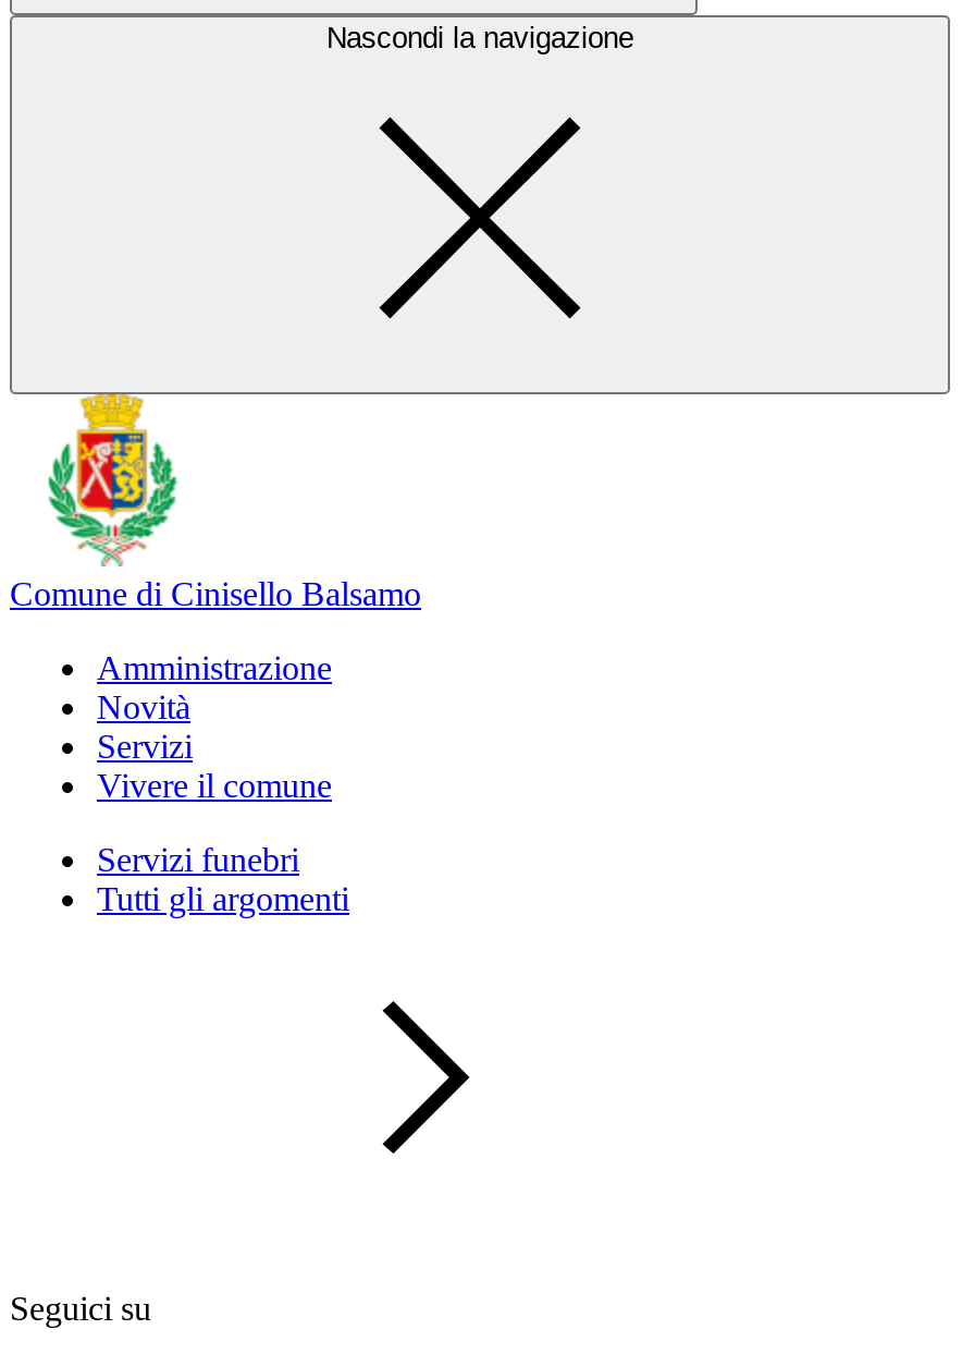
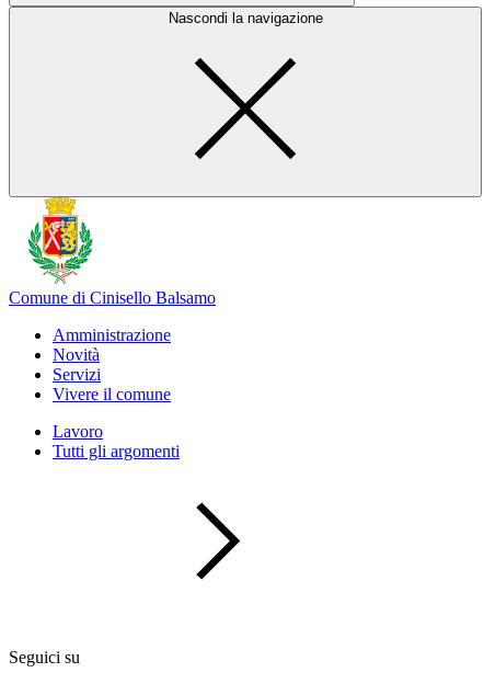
- Servizi funebri
+ Lavoro
